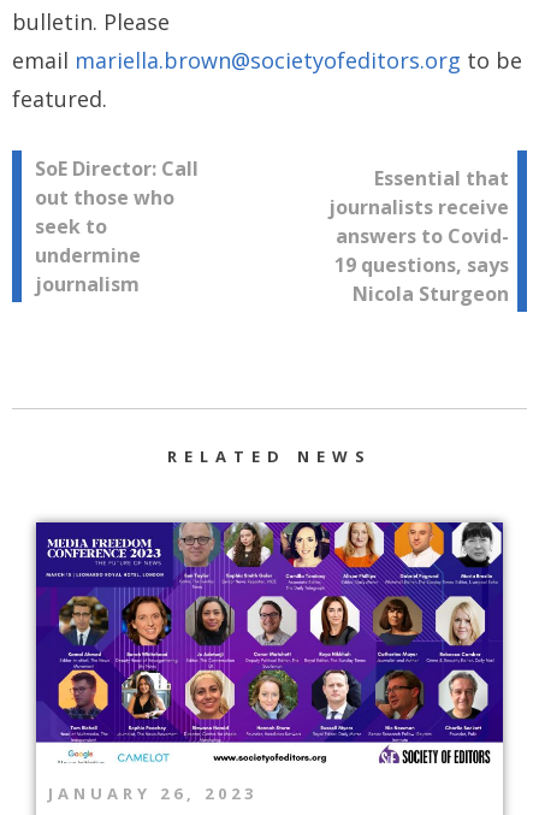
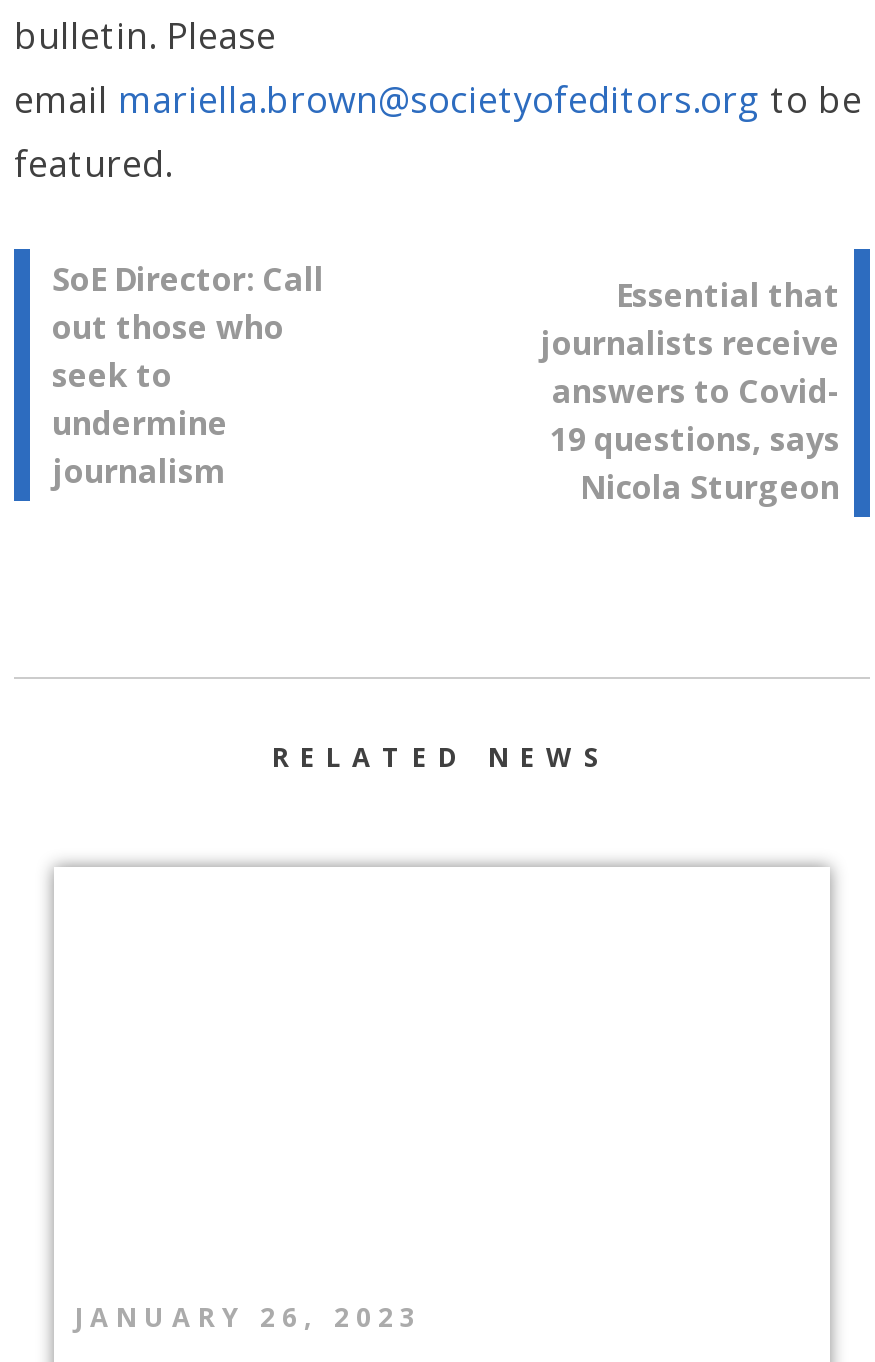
- [image]
